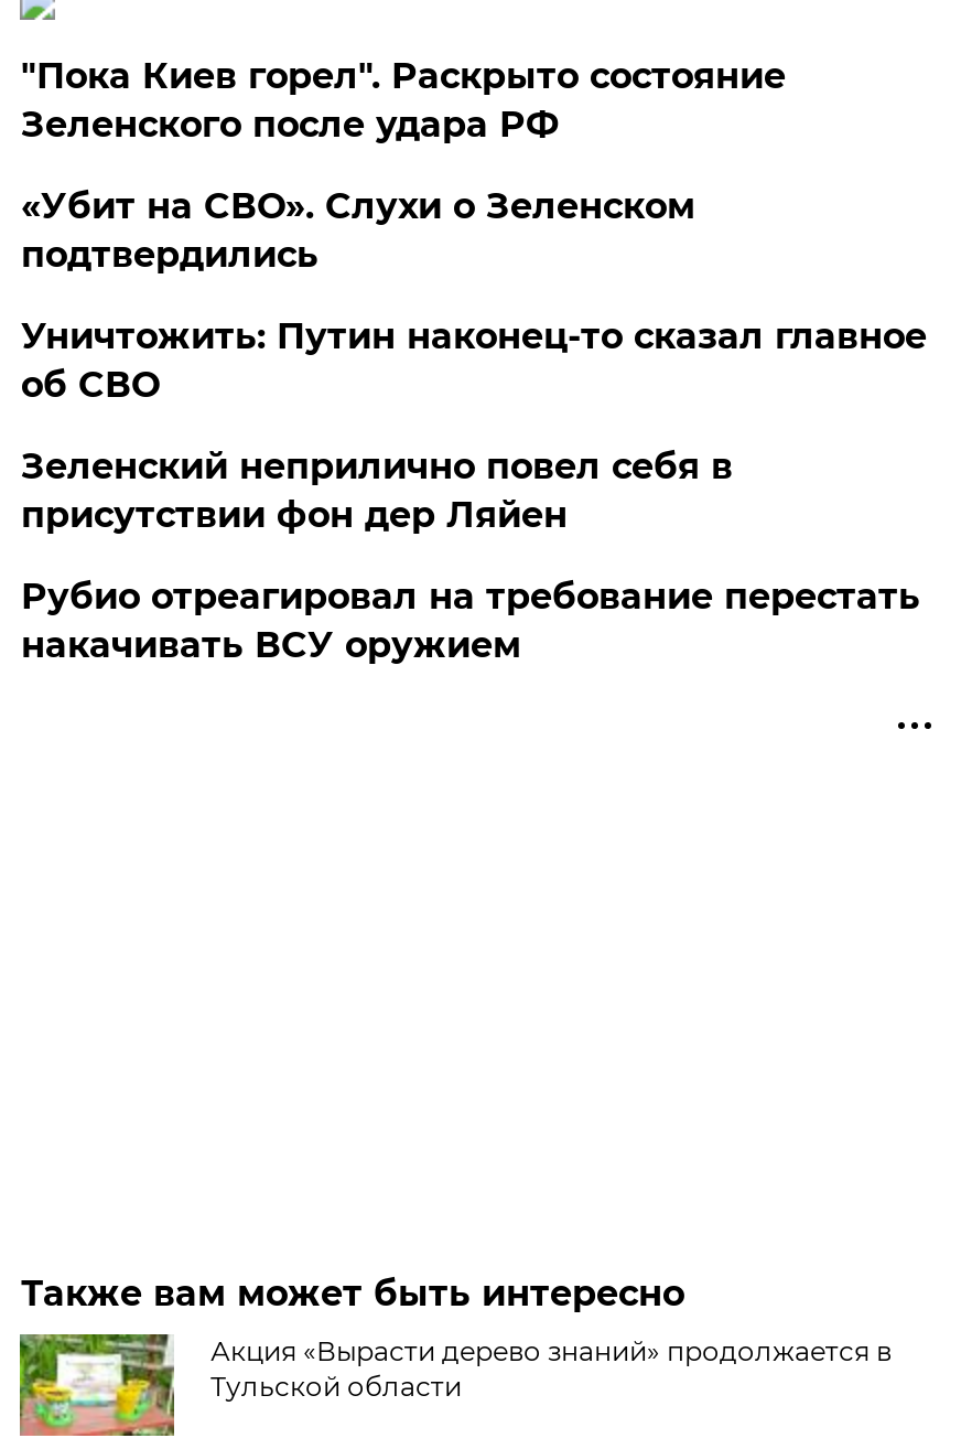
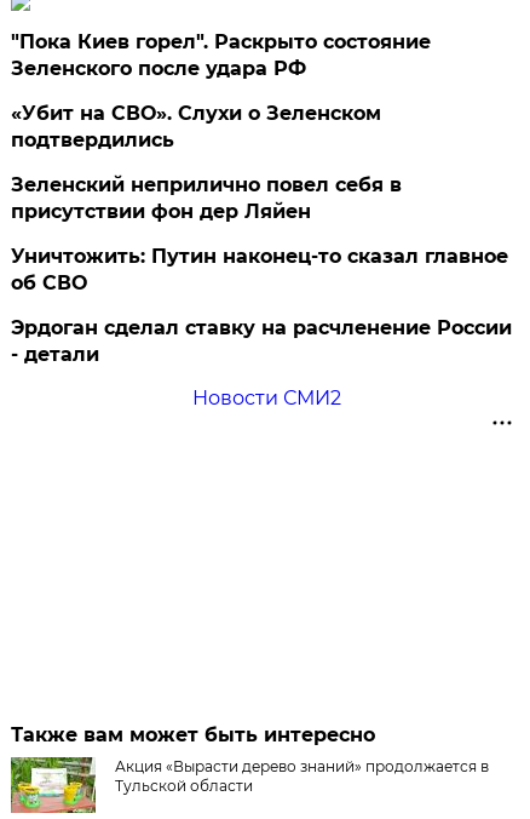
moved down: Уничтожить: Путин наконец-то сказал главное | об СВО

moved up: Зеленский неприлично повел cебя в | присутствии фон дер Ляйен

- Рубио отреагировал на требование перестать
- накачивать ВСУ оружием
+ Эрдоган сделал ставку на расчленение России
+ - детали
+ Новости СМИ2
